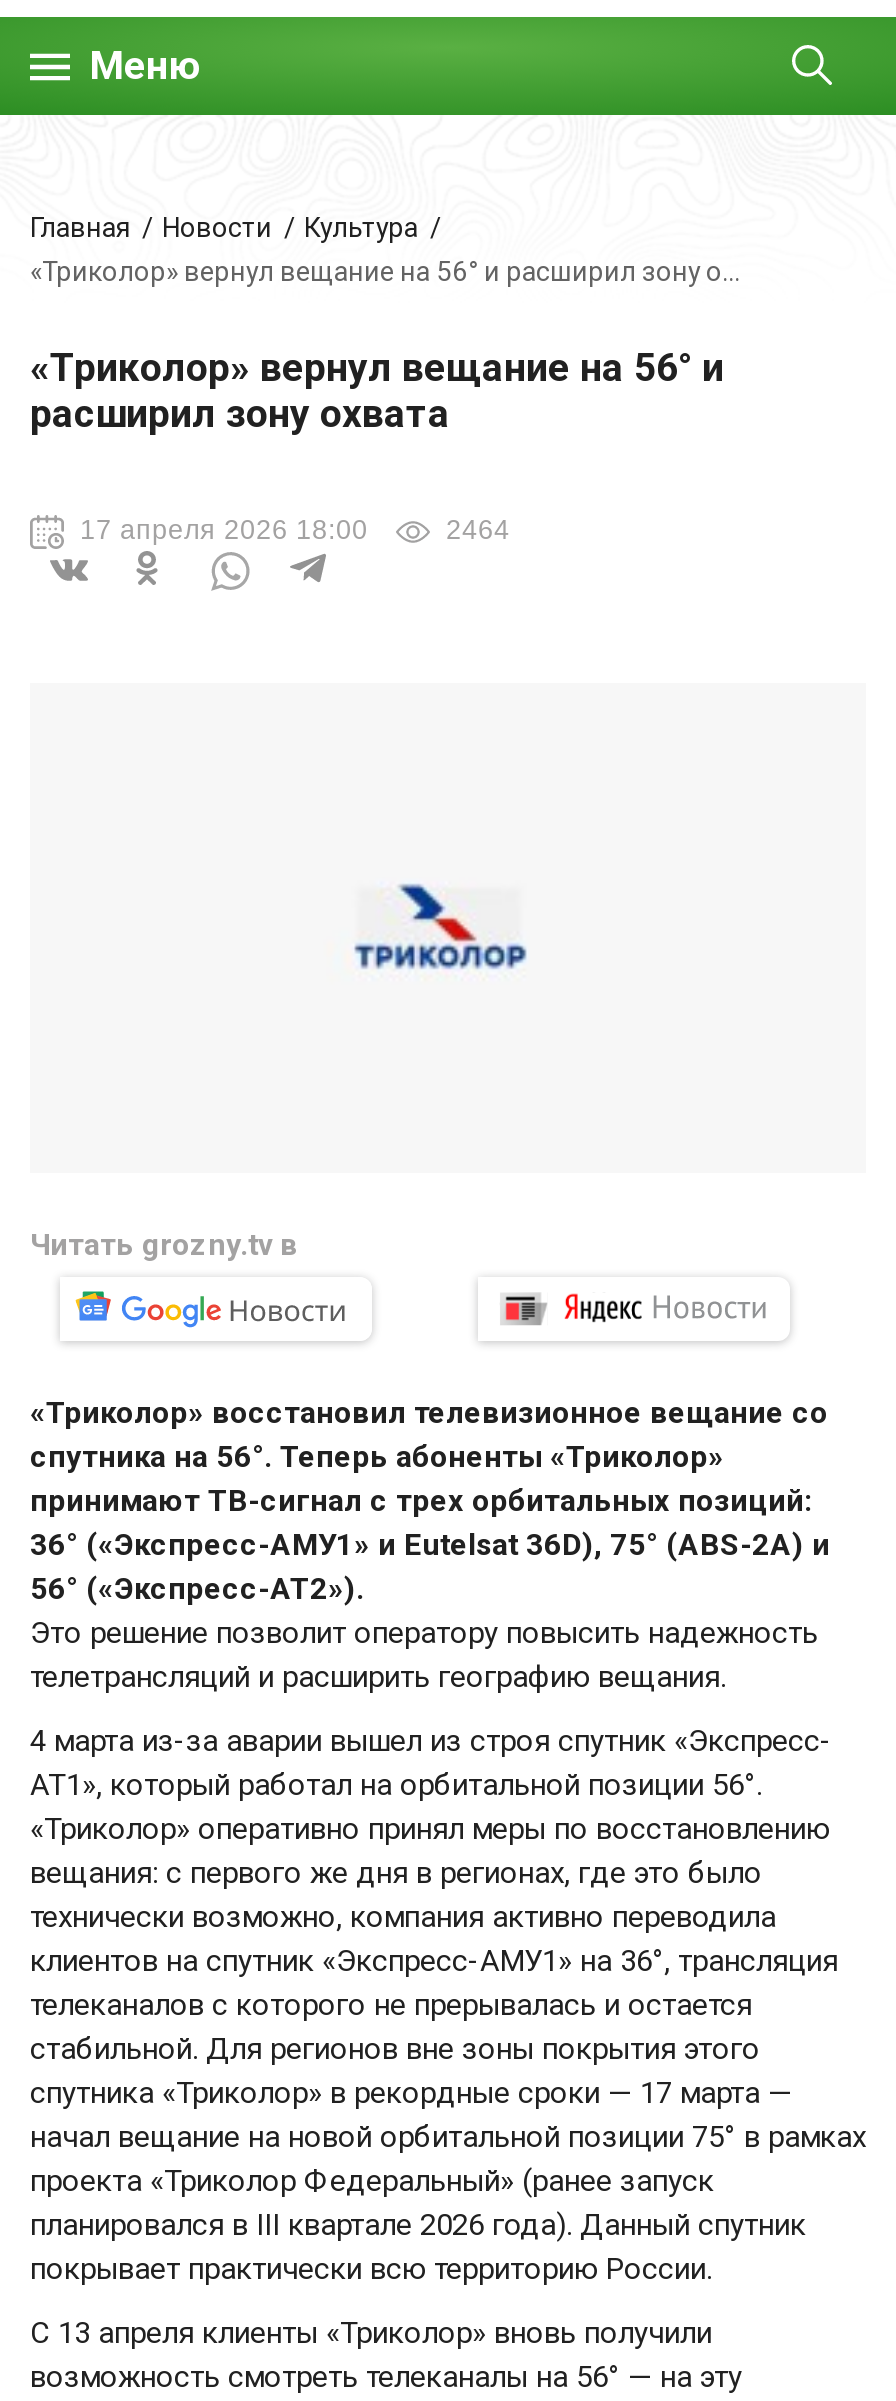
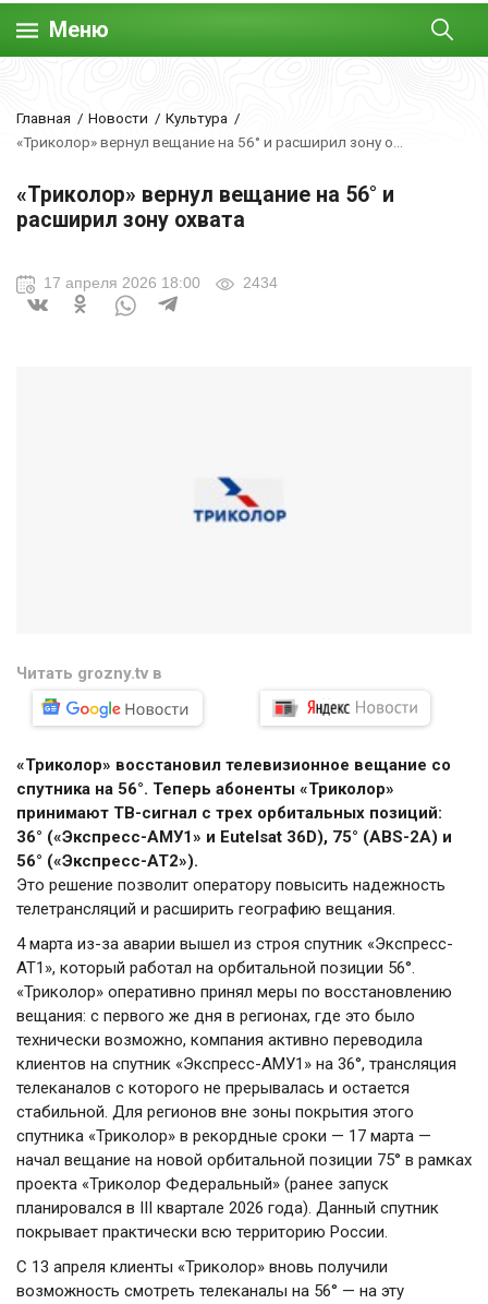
- 2464
+ 2434
